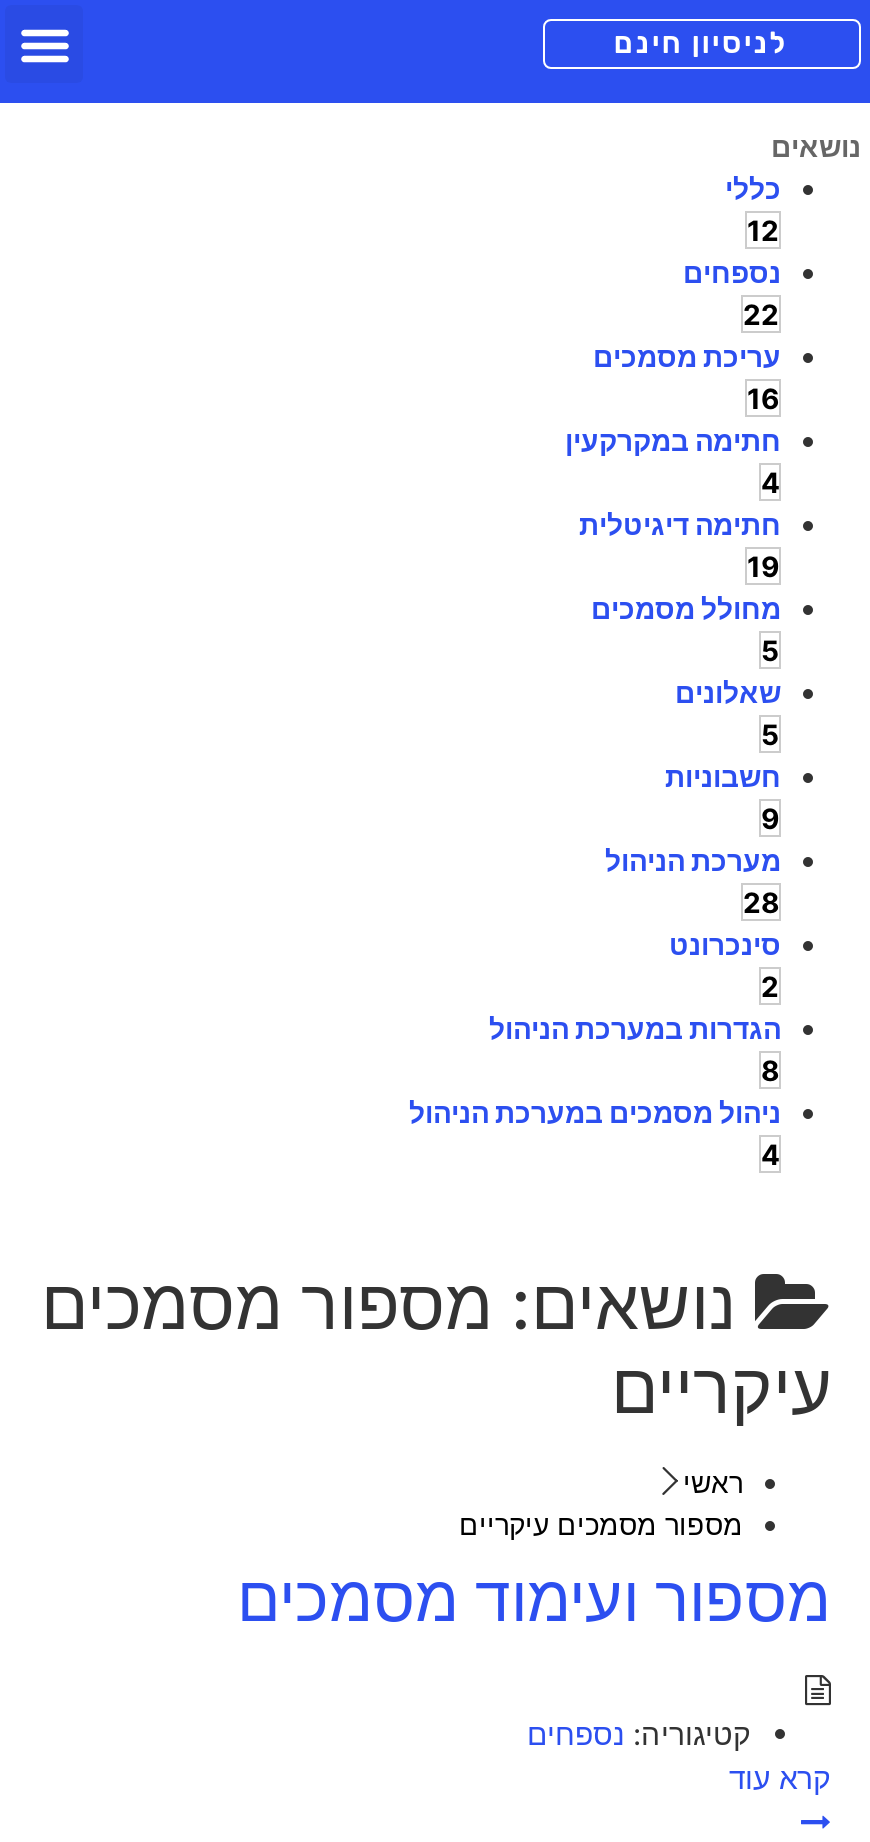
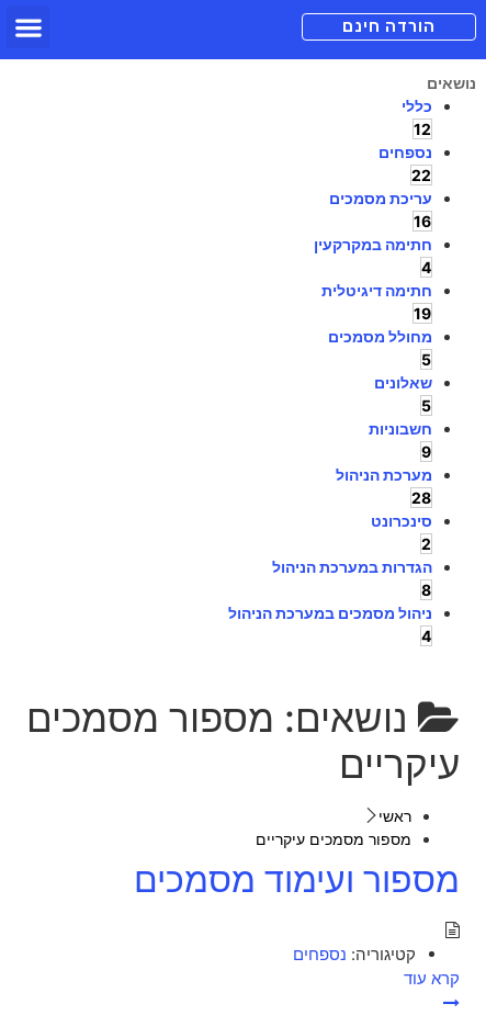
- לניסיון חינם
+ הורדה חינם
